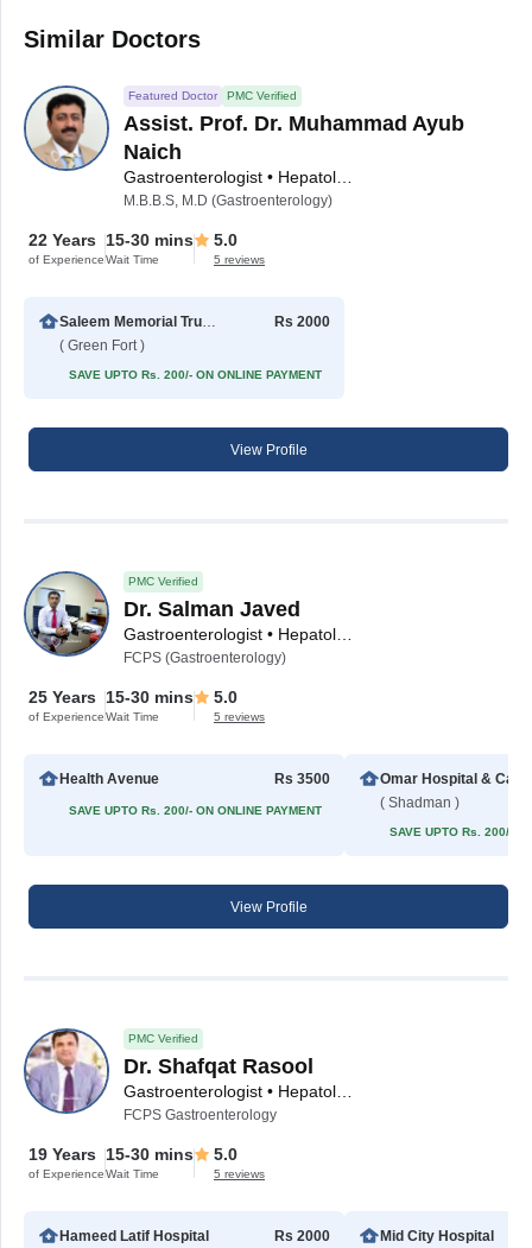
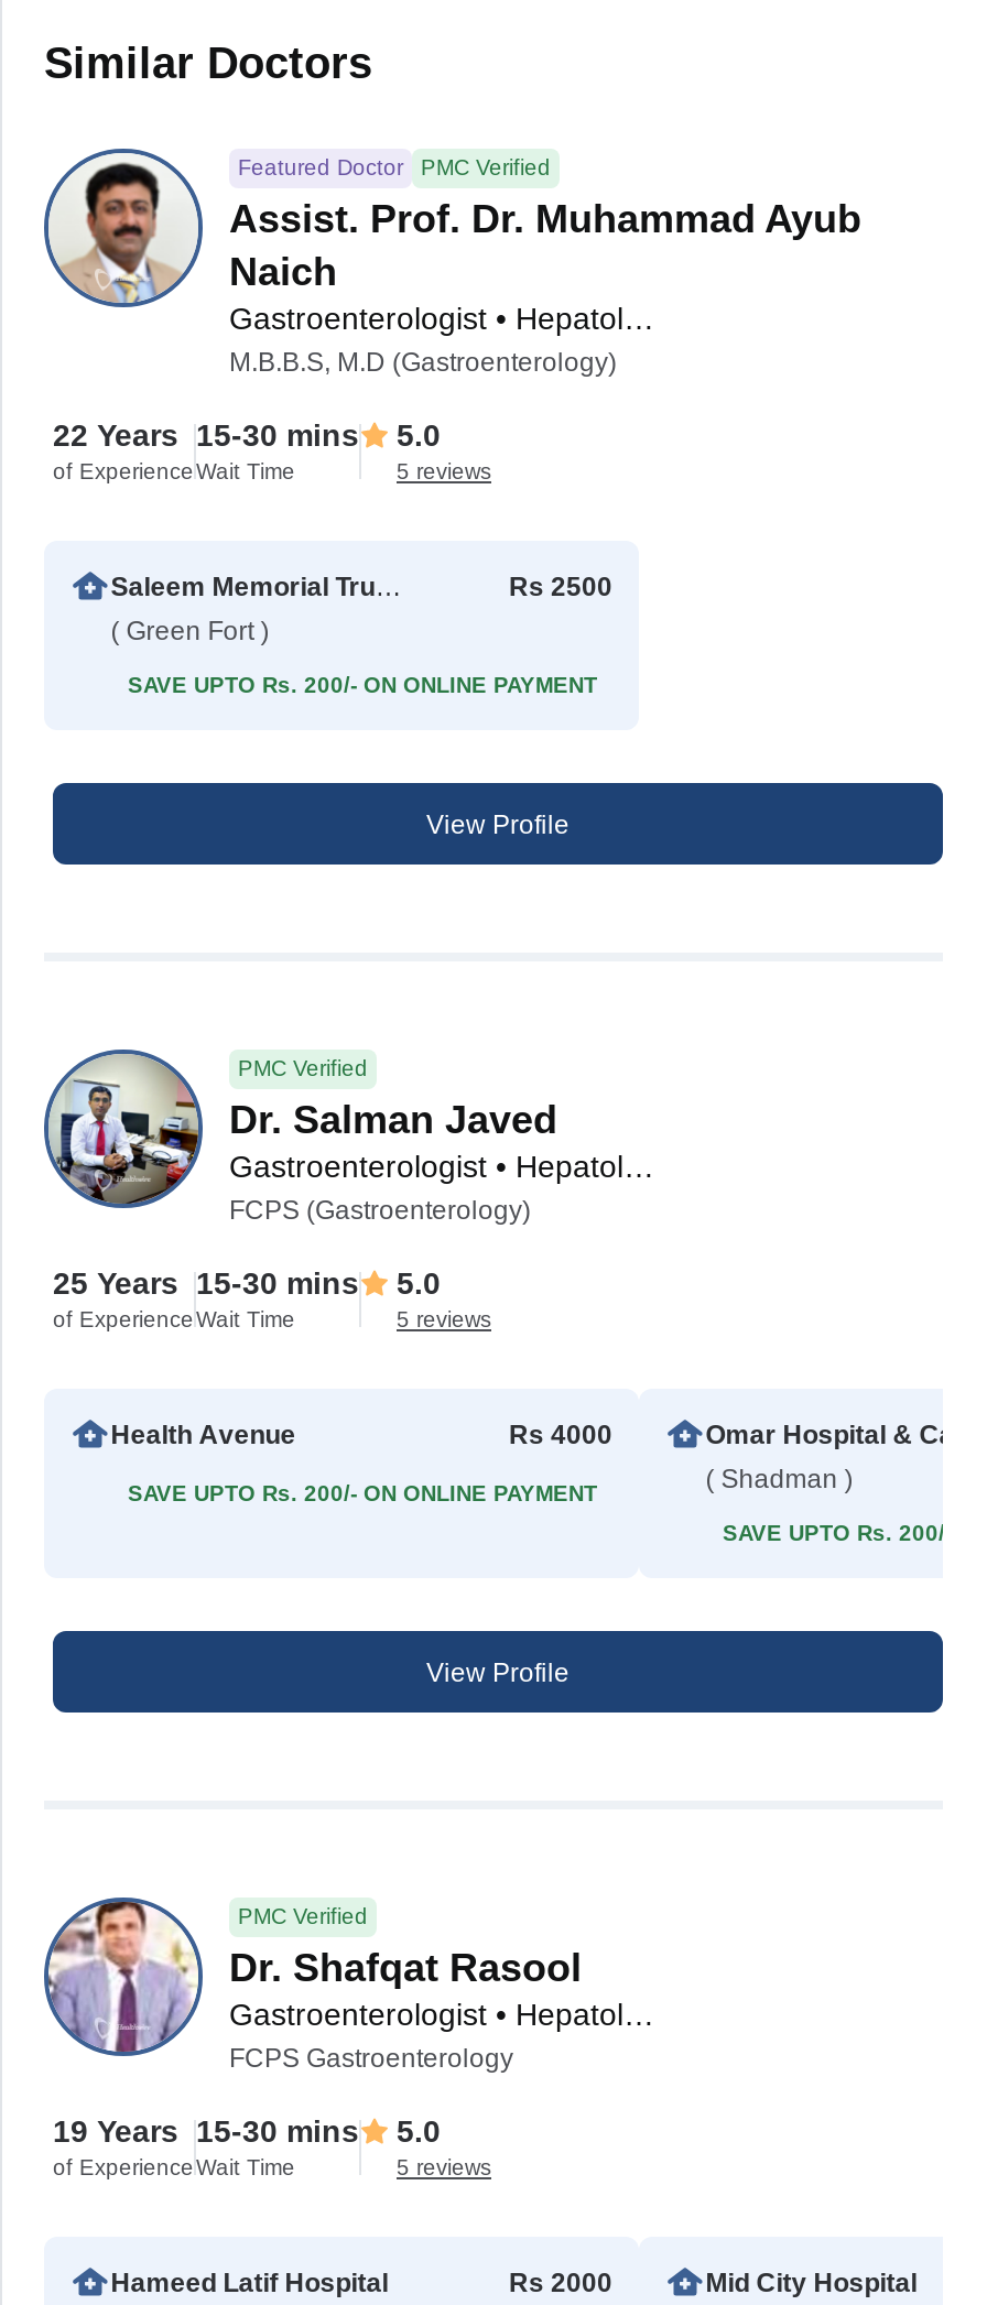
- Rs 2000
+ Rs 2500

- Rs 3500
+ Rs 4000
